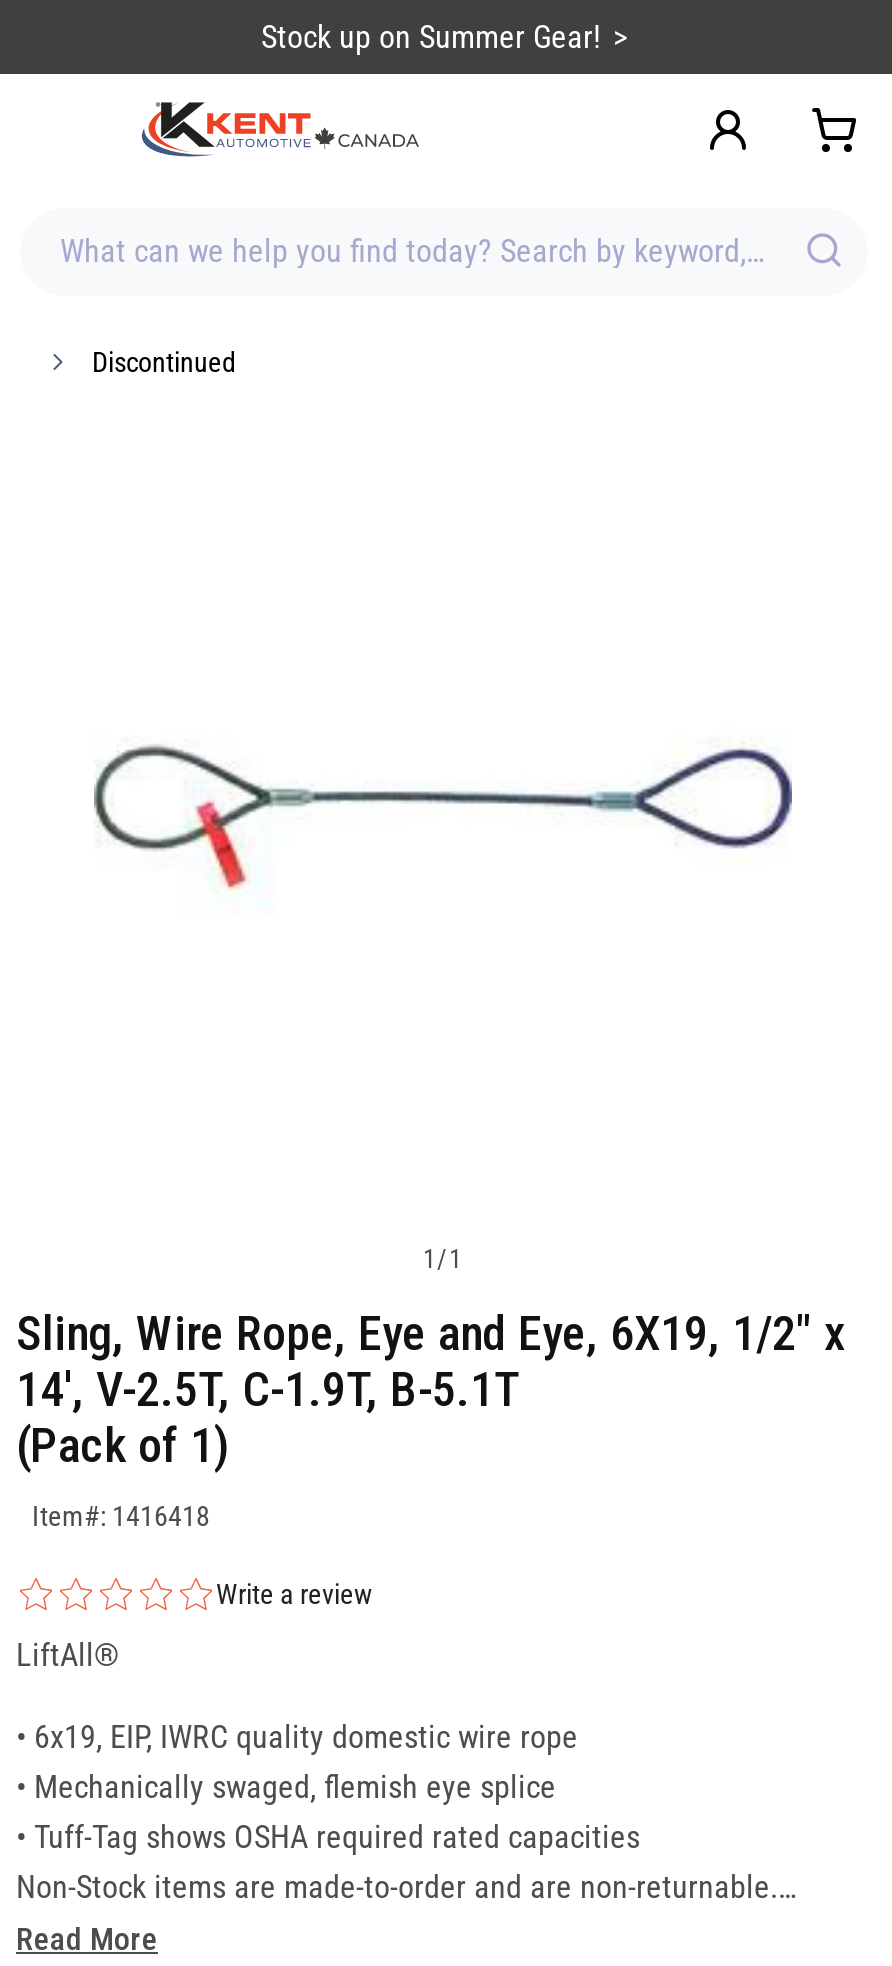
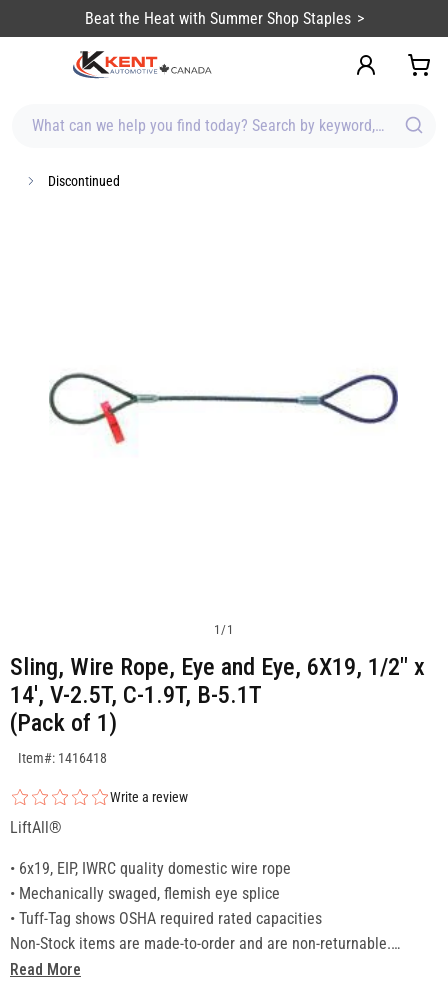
- Stock up on Summer Gear!
+ Beat the Heat with Summer Shop Staples
